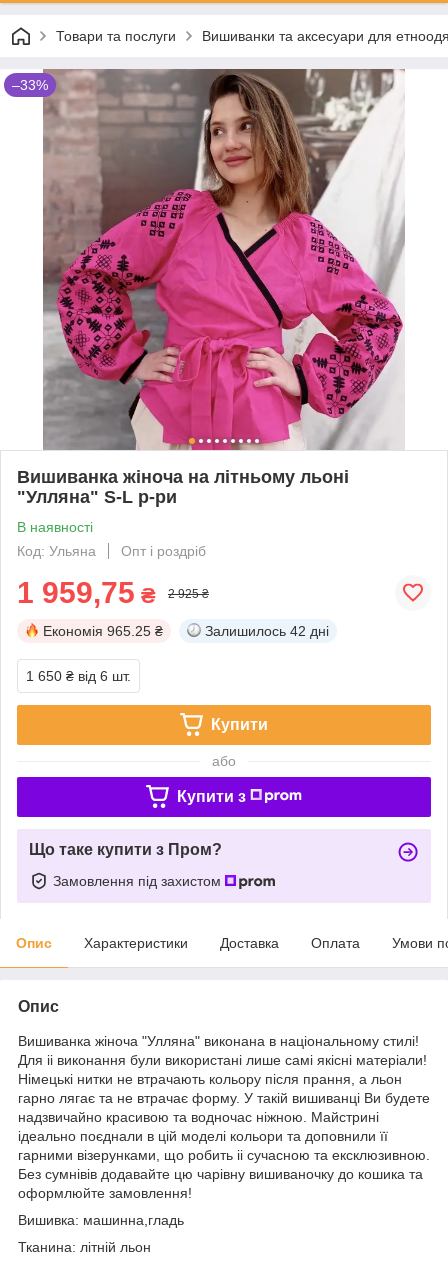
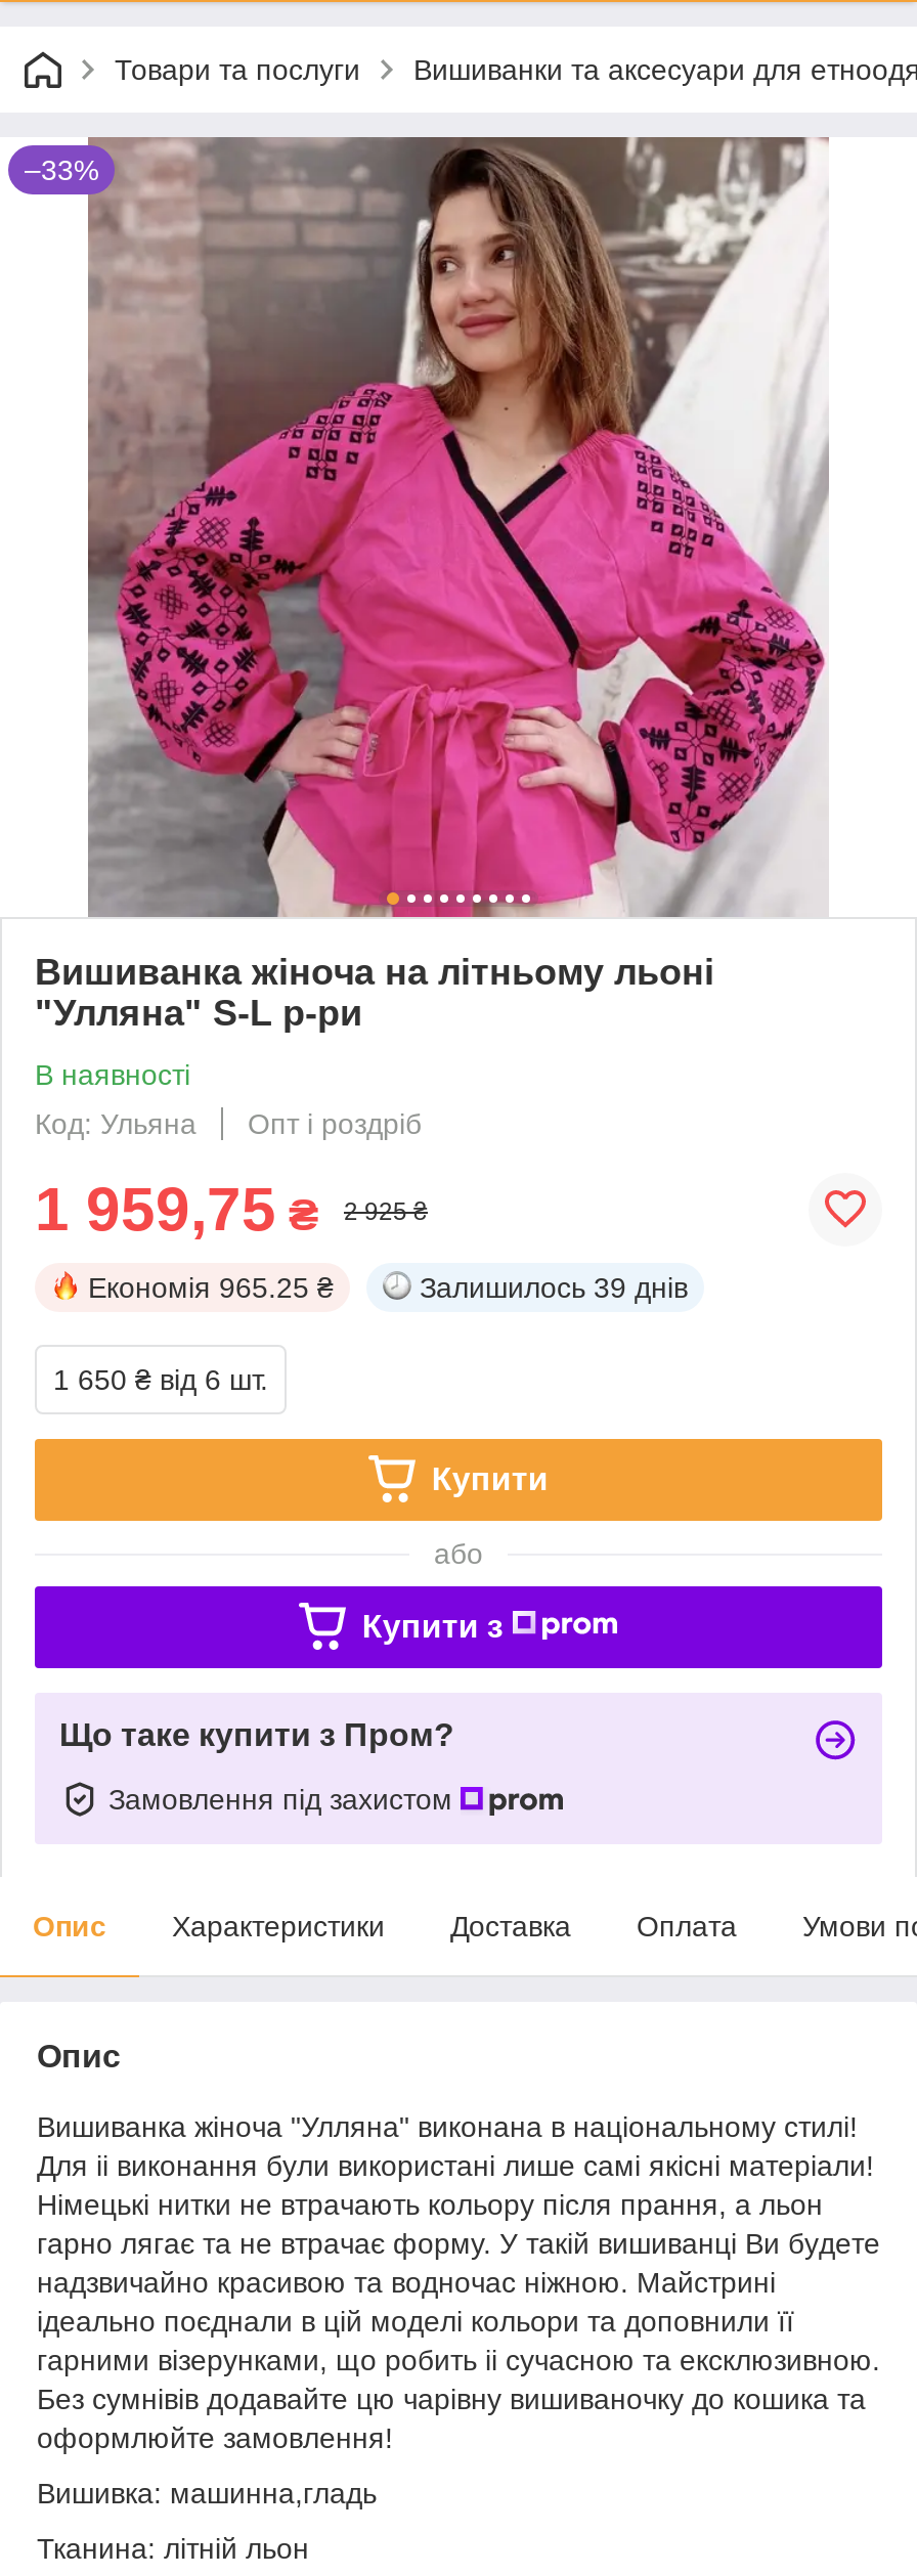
- Залишилось 42 дні
+ Залишилось 39 днів
